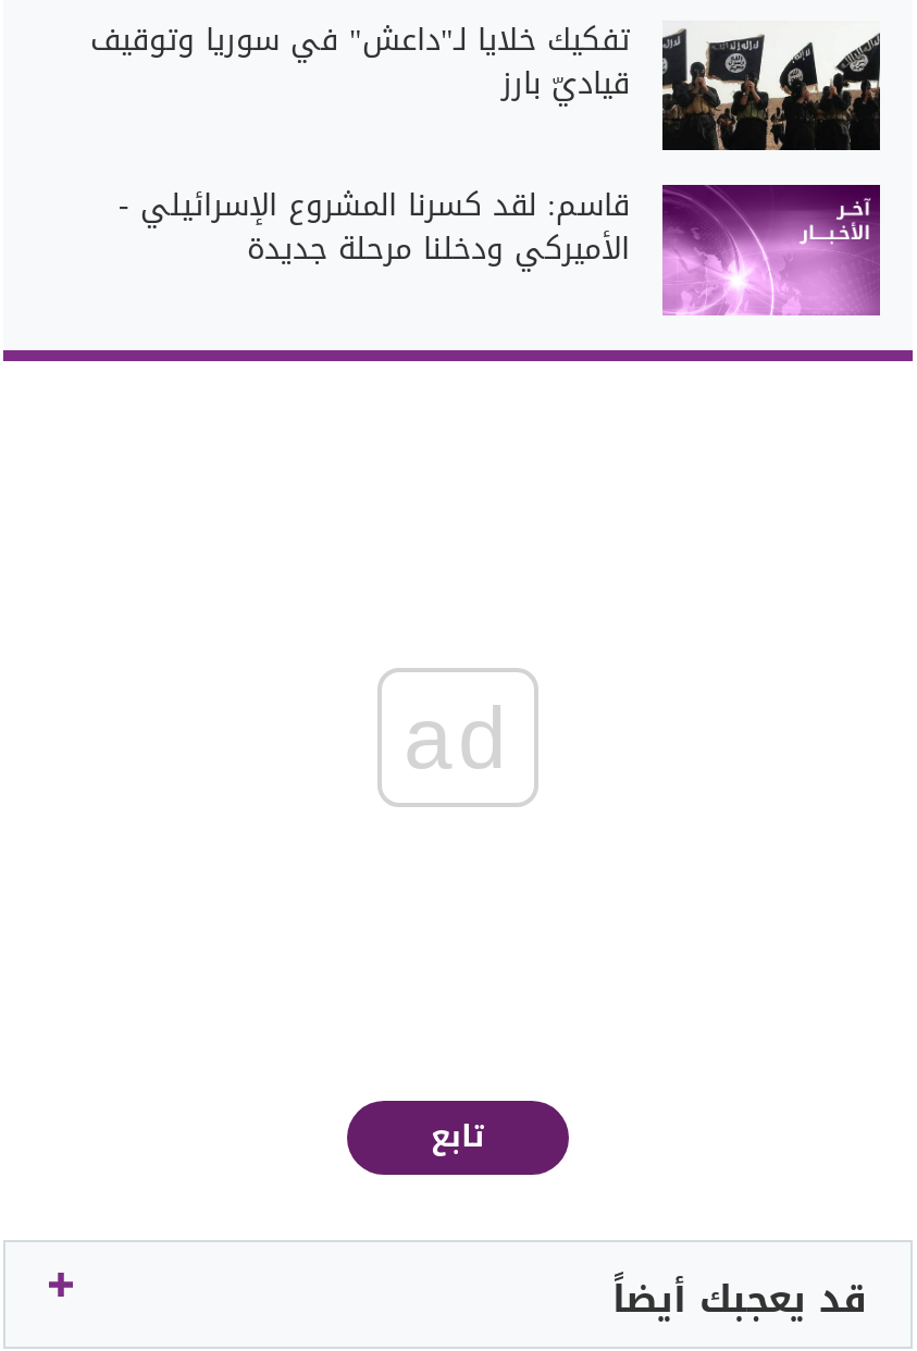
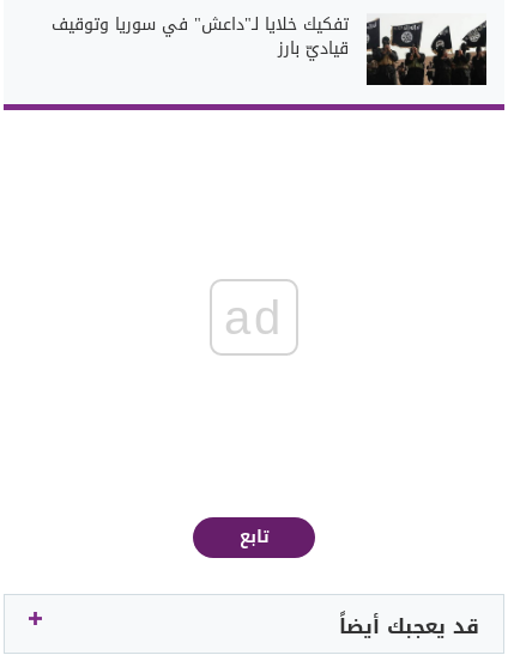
- [image]
- قاسم: لقد كسرنا المشروع الإسرائيلي -
- الأميركي ودخلنا مرحلة جديدة
